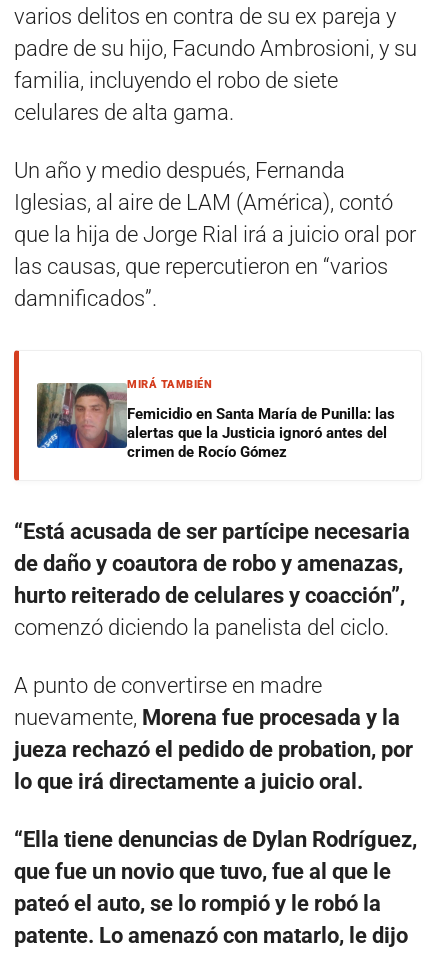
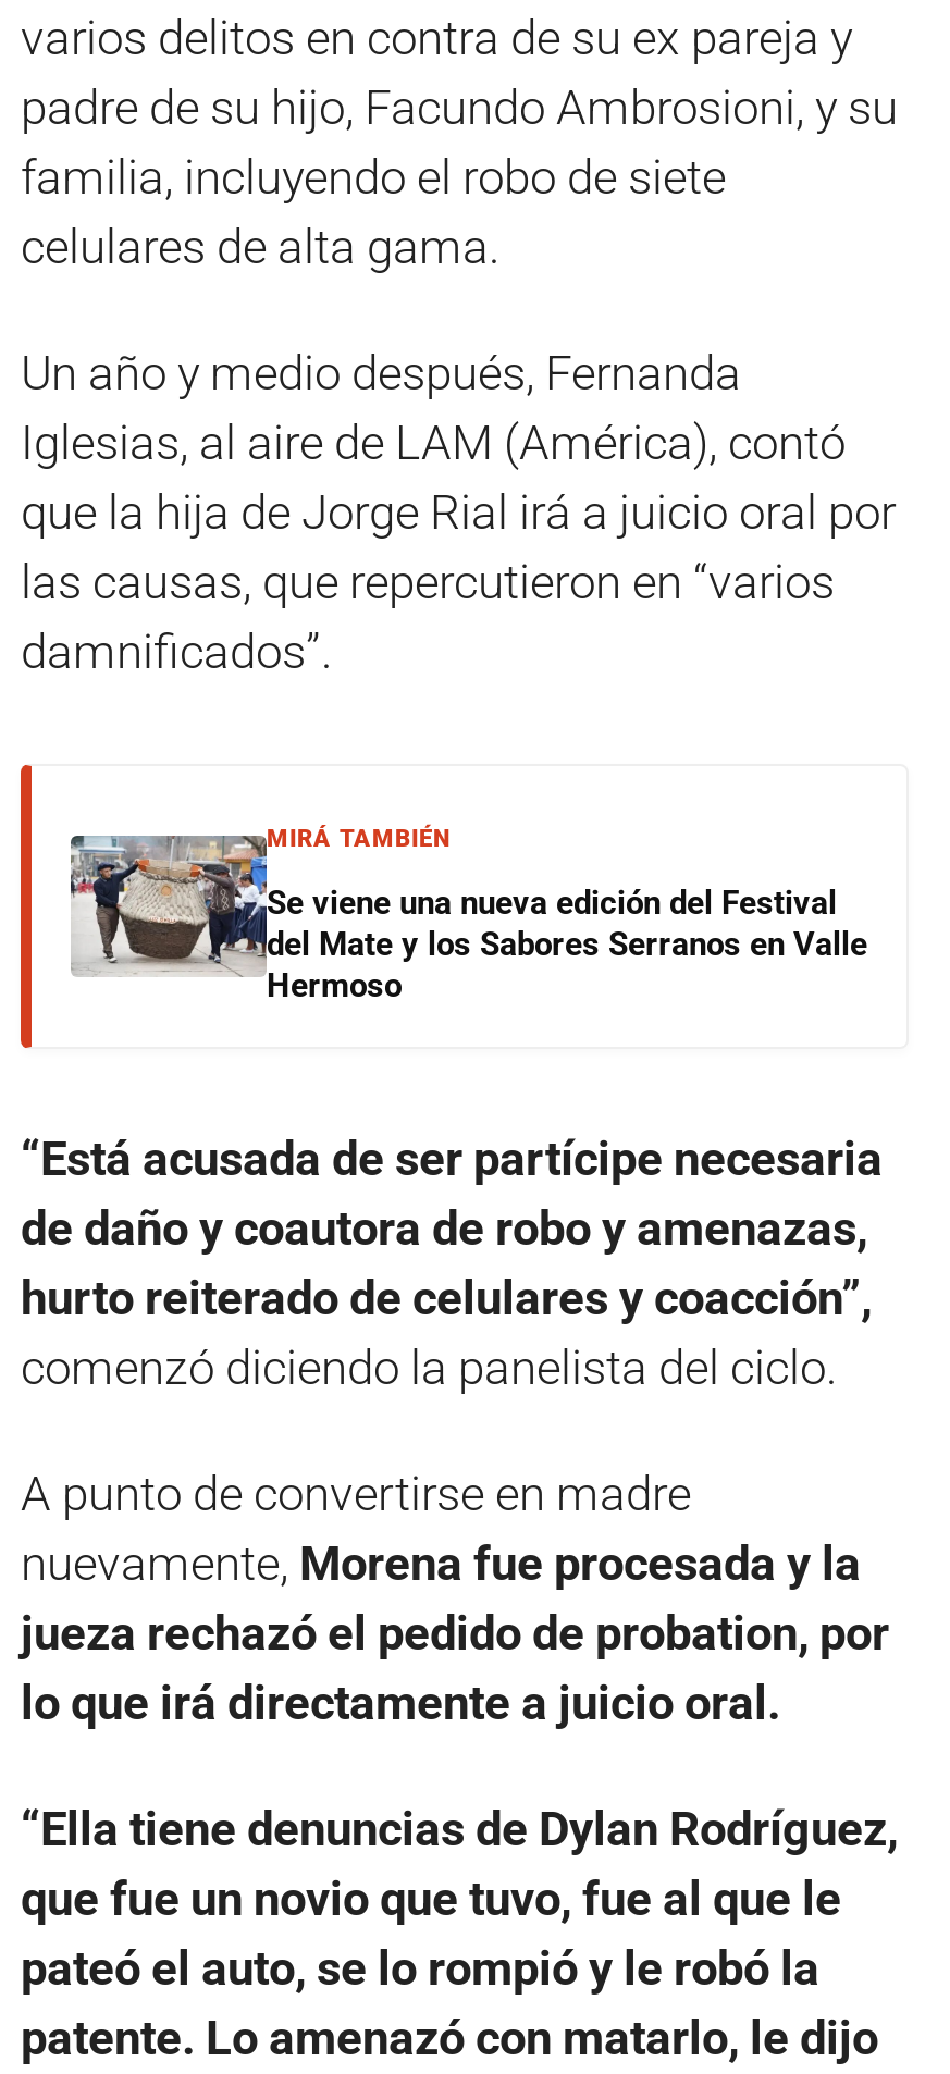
- [image]
- Femicidio en Santa María de Punilla: las
- alertas que la Justicia ignoró antes del
- crimen de Rocío Gómez
+ [image]
+ Se viene una nueva edición del Festival
+ del Mate y los Sabores Serranos en Valle
+ Hermoso
